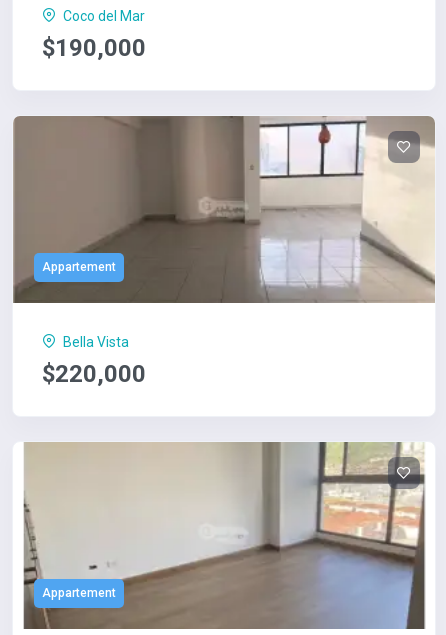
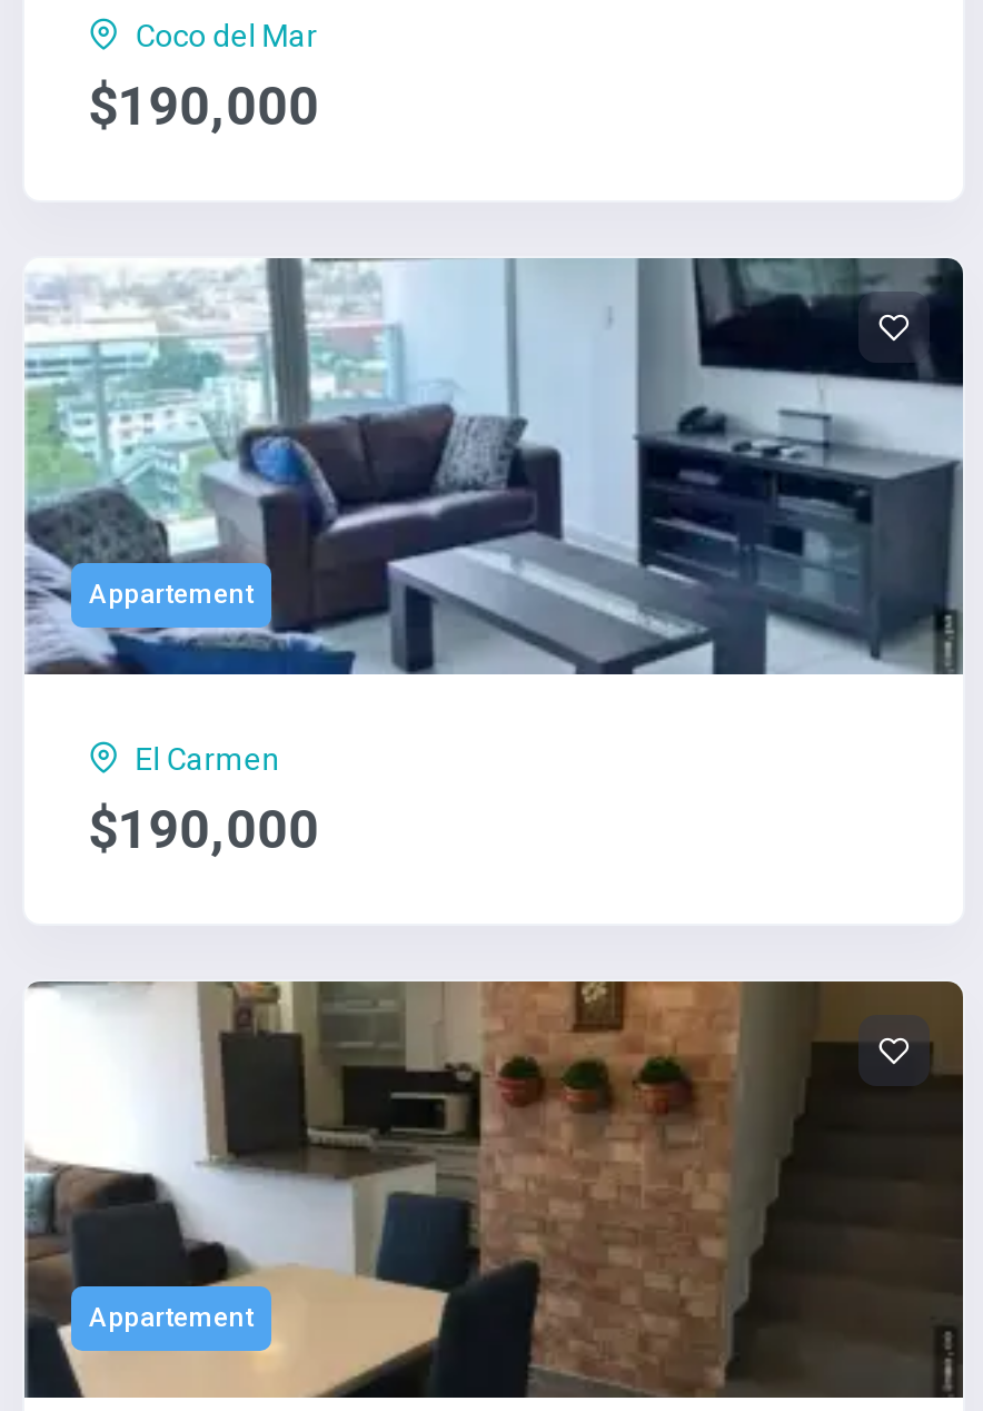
- [image]
- Bella Vista
- $220,000
+ [image]
+ El Carmen
+ $190,000

- [image]
+ [image]
